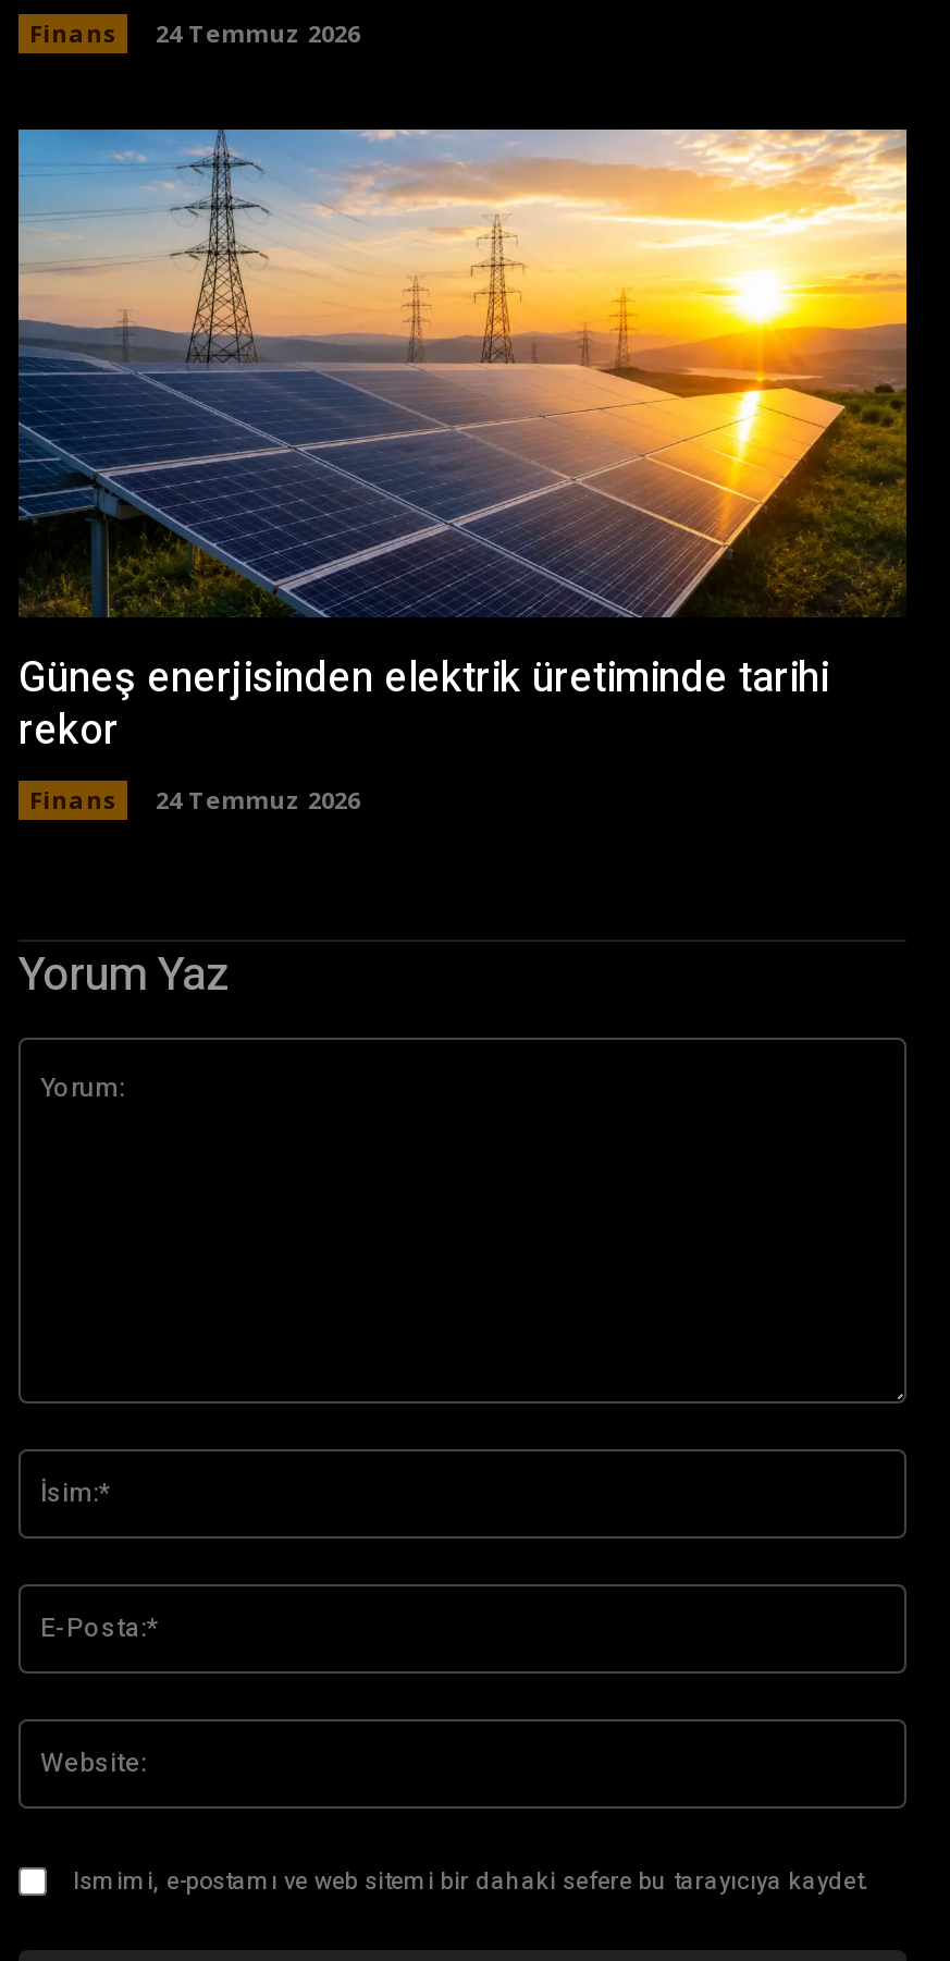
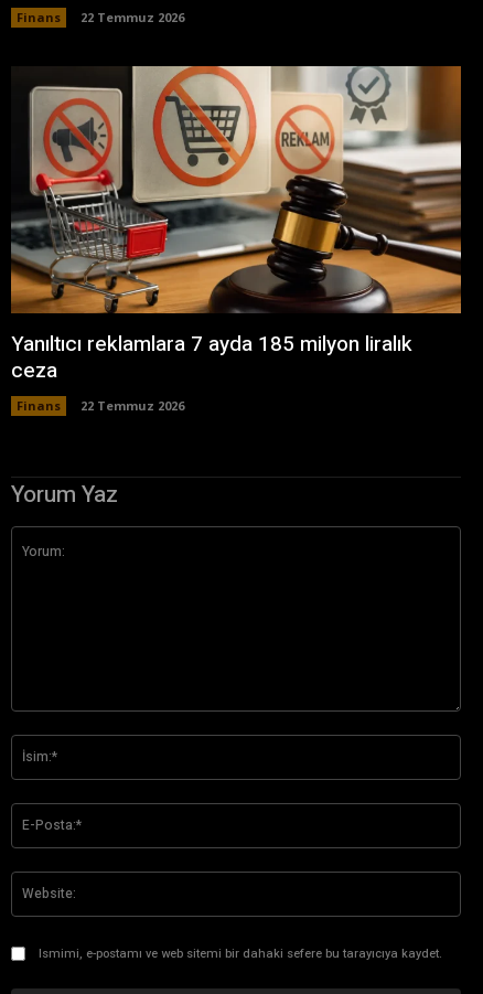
- Finans 24 Temmuz 2026
+ Finans 22 Temmuz 2026

- [image]
- Güneş enerjisinden elektrik üretiminde tarihi
- rekor
+ [image]
+ Yanıltıcı reklamlara 7 ayda 185 milyon liralık
+ ceza

- Finans 24 Temmuz 2026
+ Finans 22 Temmuz 2026
